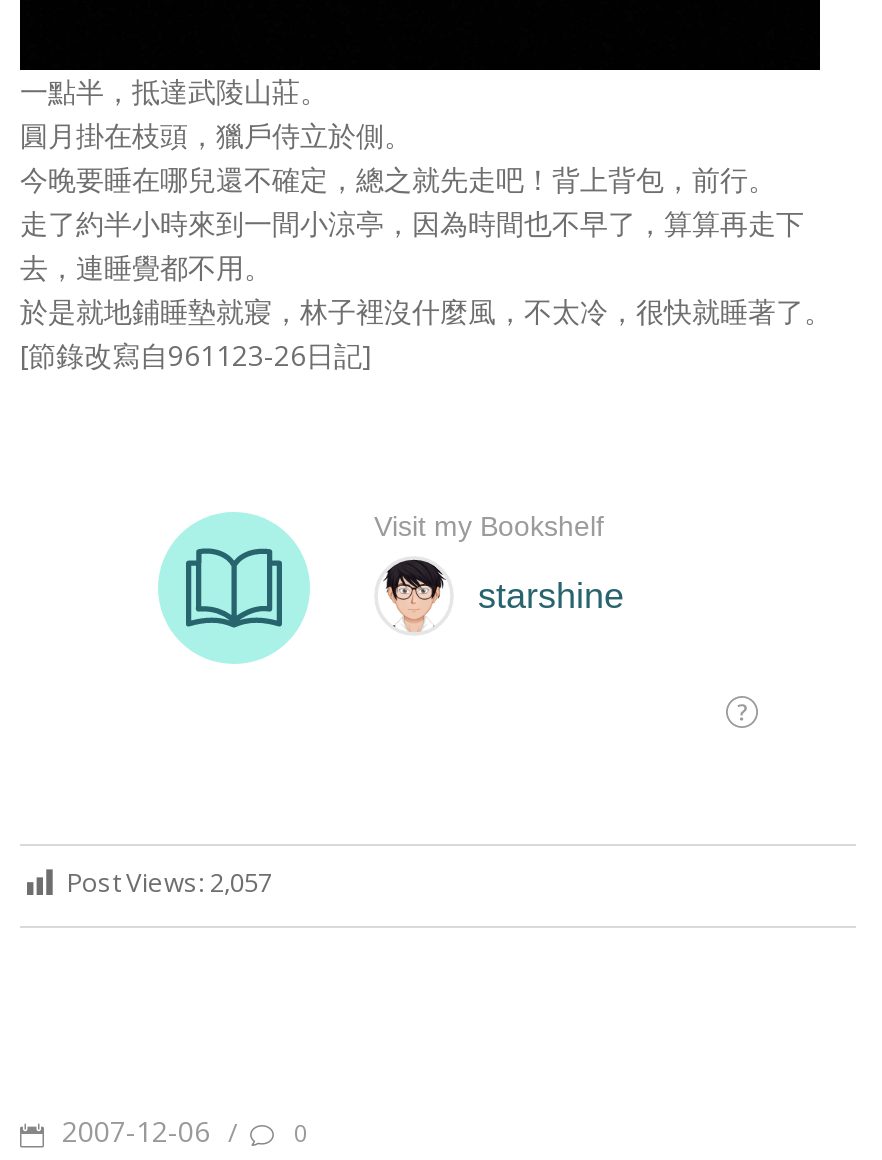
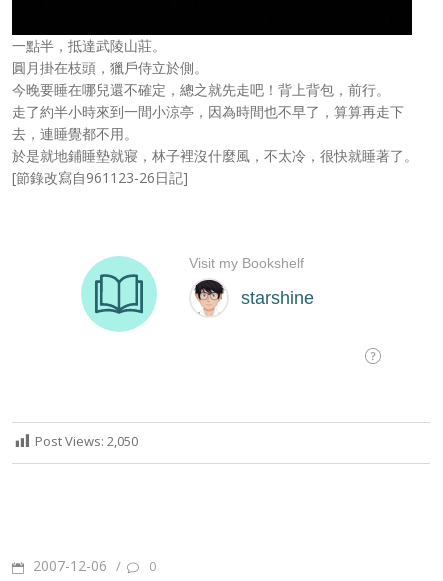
- Post Views: 2,057
+ Post Views: 2,050
